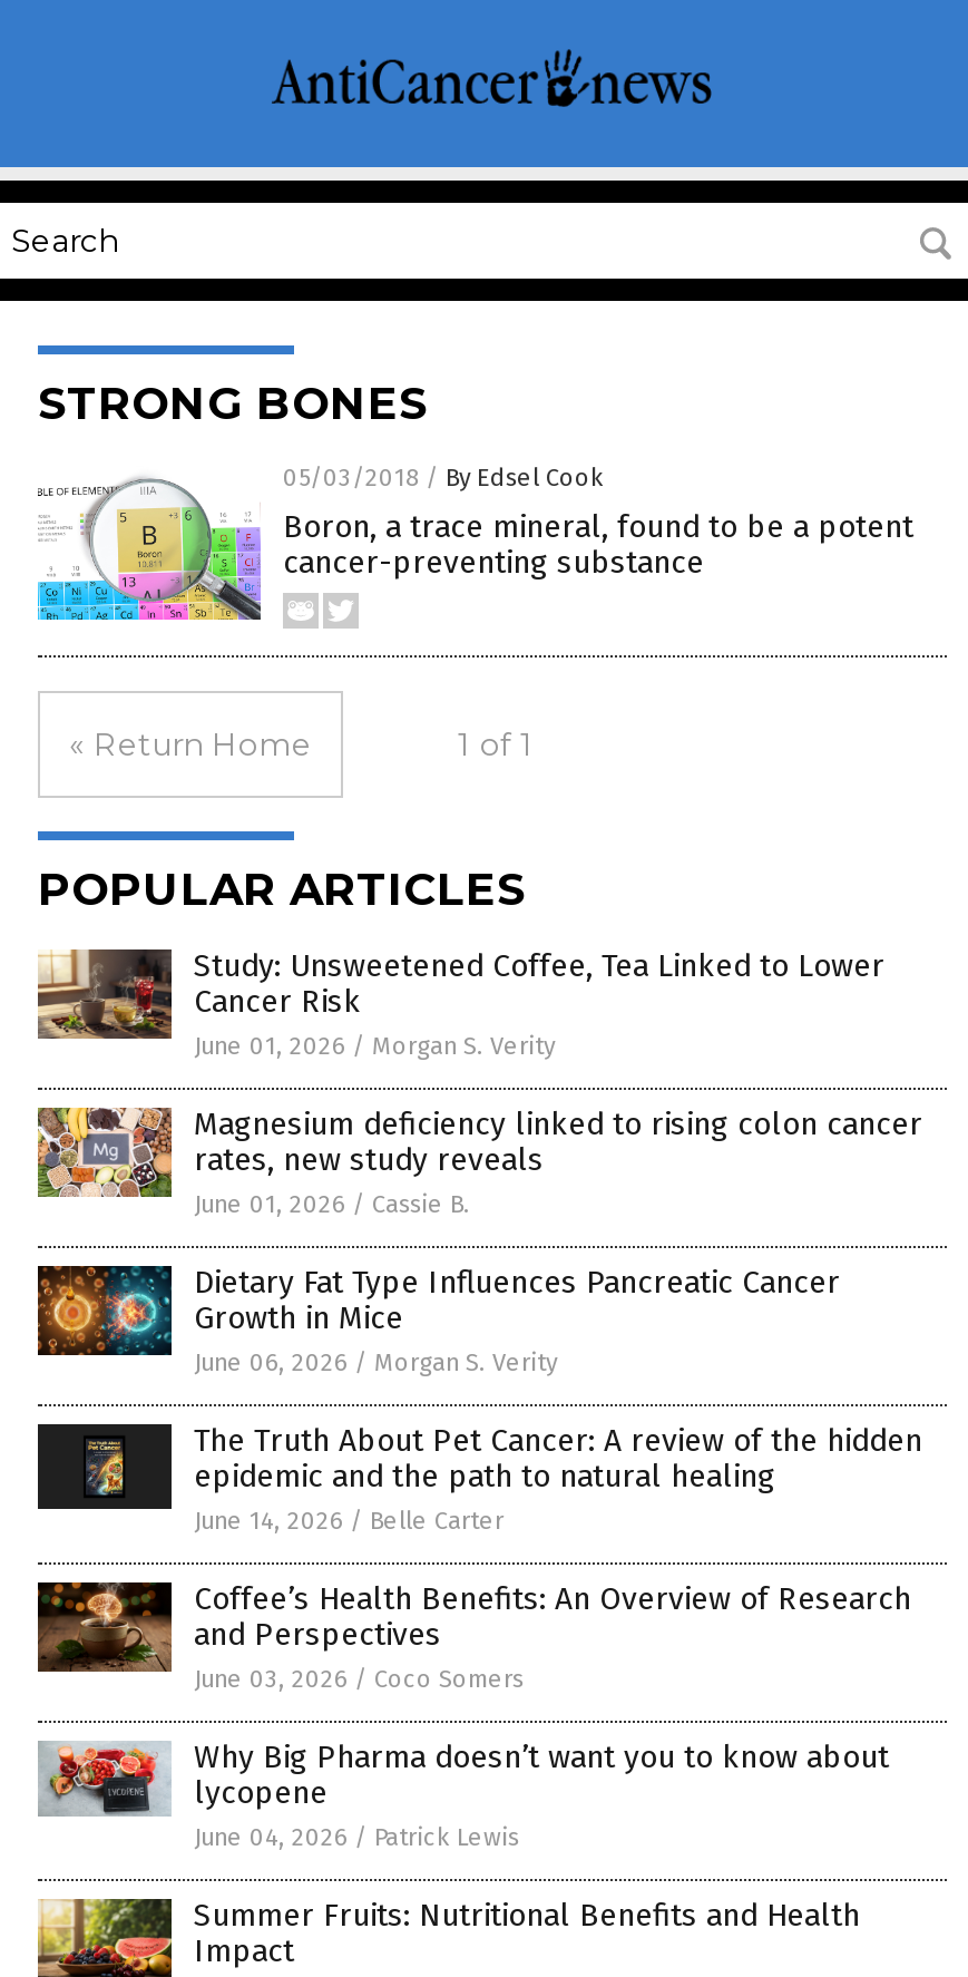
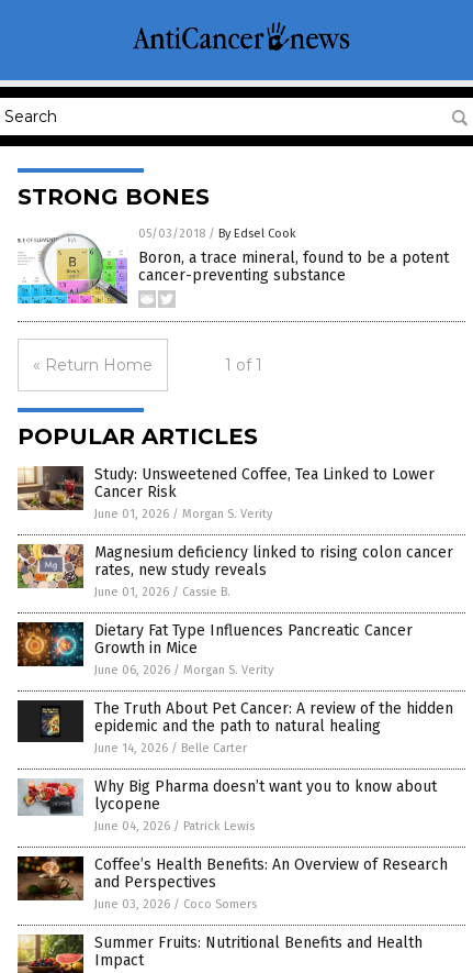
moved down: [image] | Coffee’s Health Benefits: An Overview of Research | and Perspectives | June 03, 2026 / Coco Somers

moved up: [image] | Why Big Pharma doesn’t want you to know about | lycopene | June 04, 2026 / Patrick Lewis
